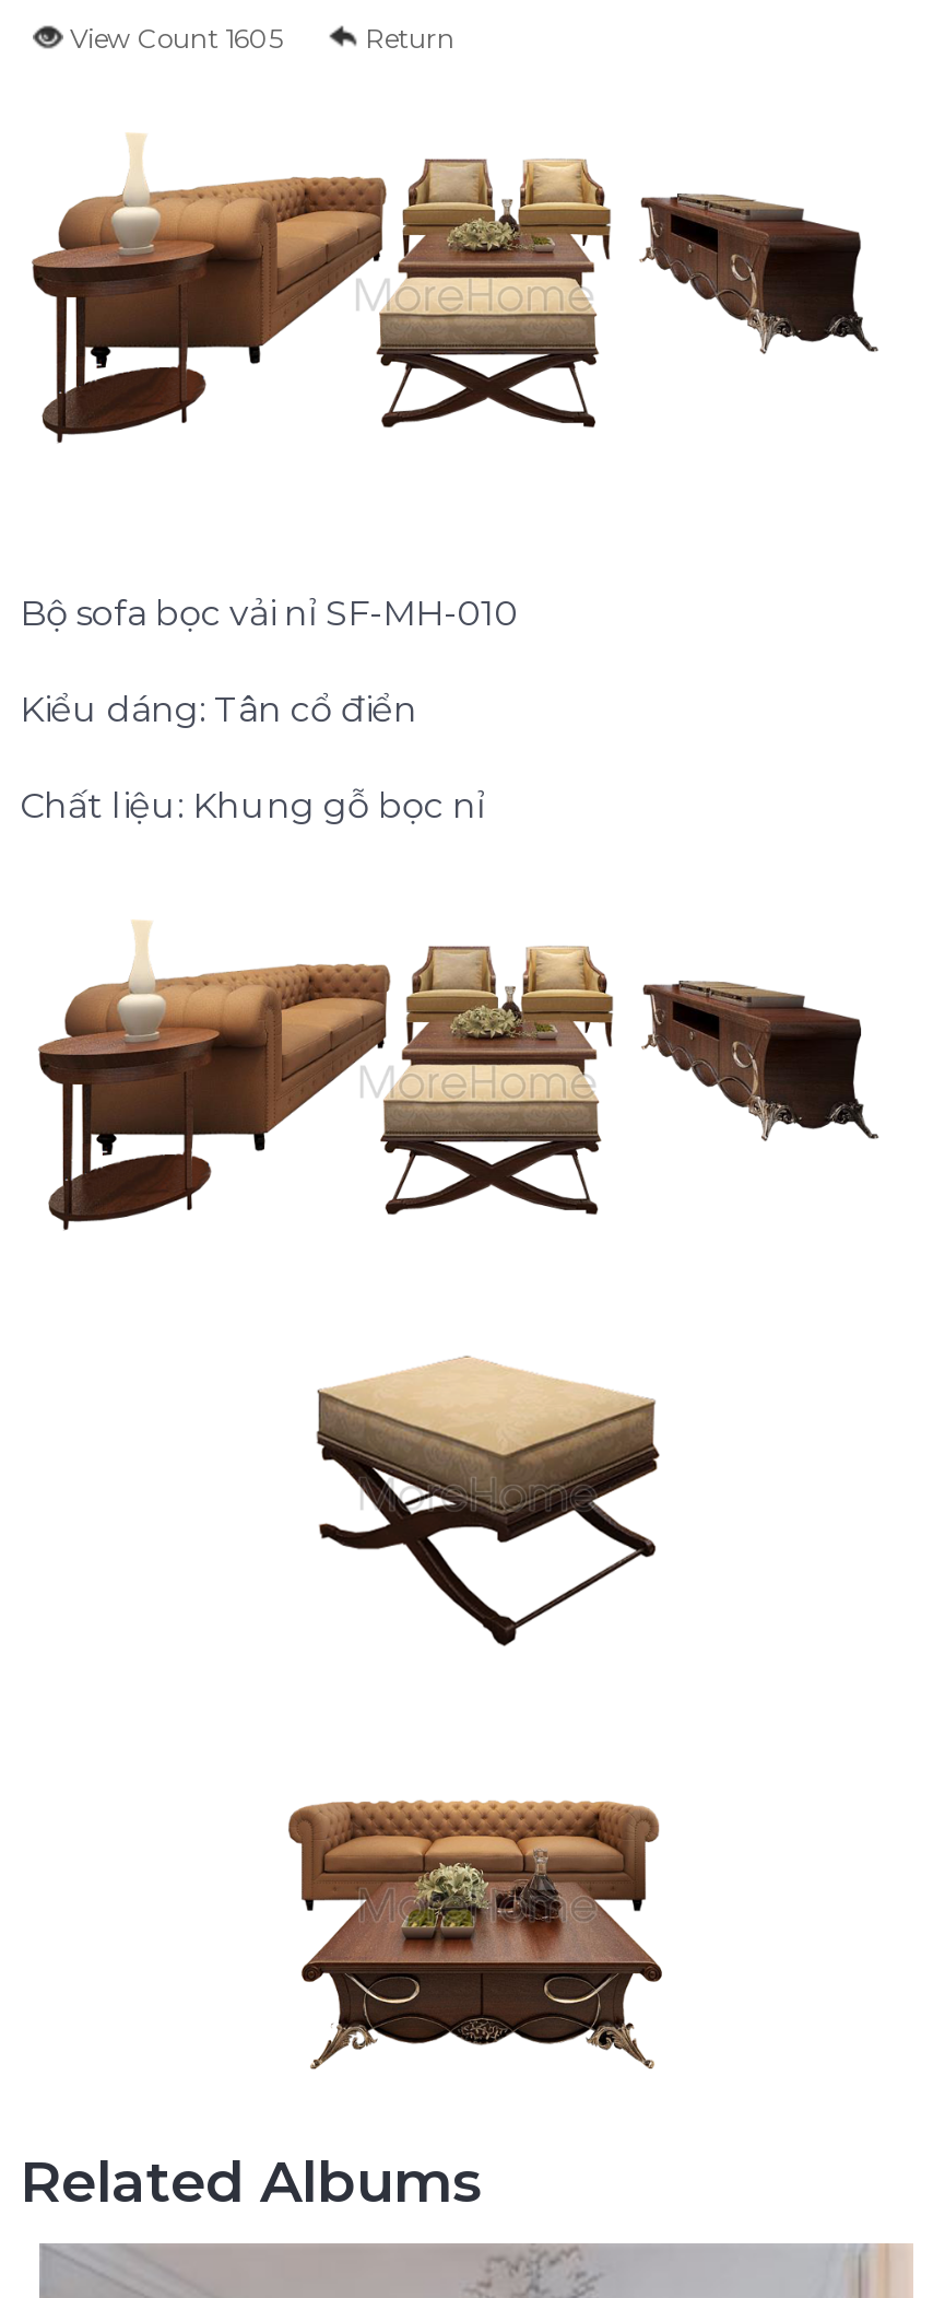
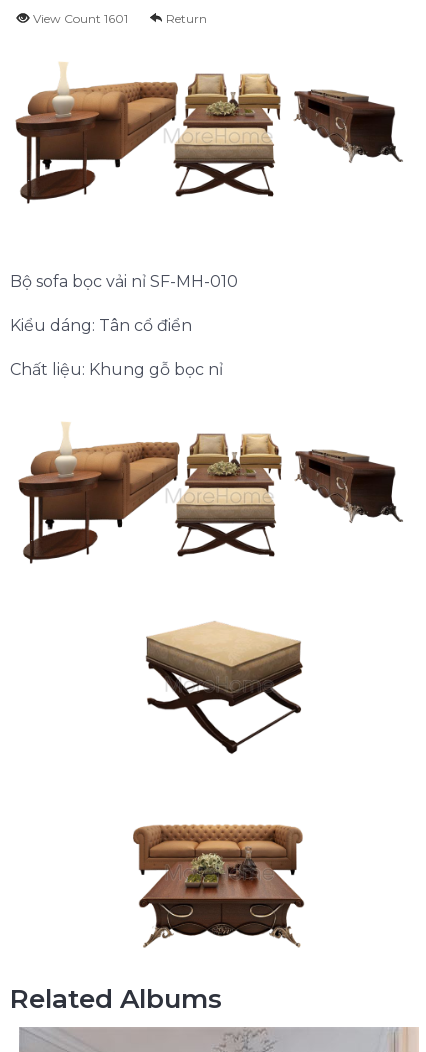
- View Count 1605
+ View Count 1601
